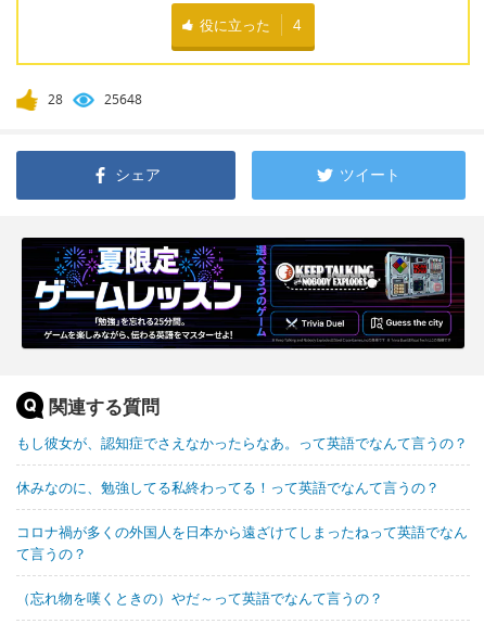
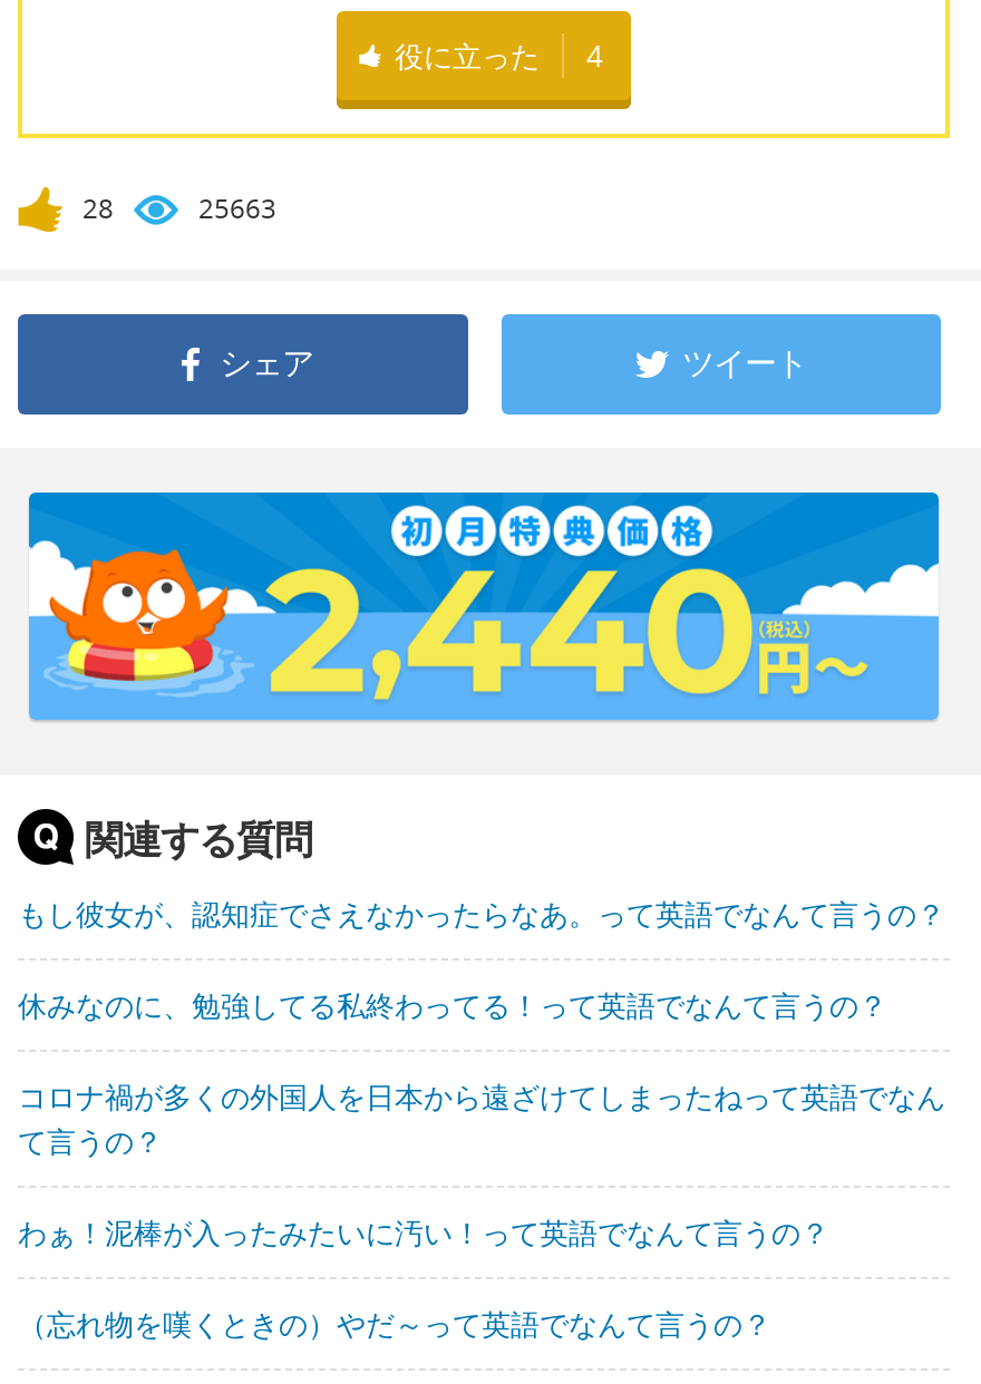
- 25648
+ 25663

- [image]
+ [image]

+ わぁ！泥棒が入ったみたいに汚い！って英語でなんて言うの？
